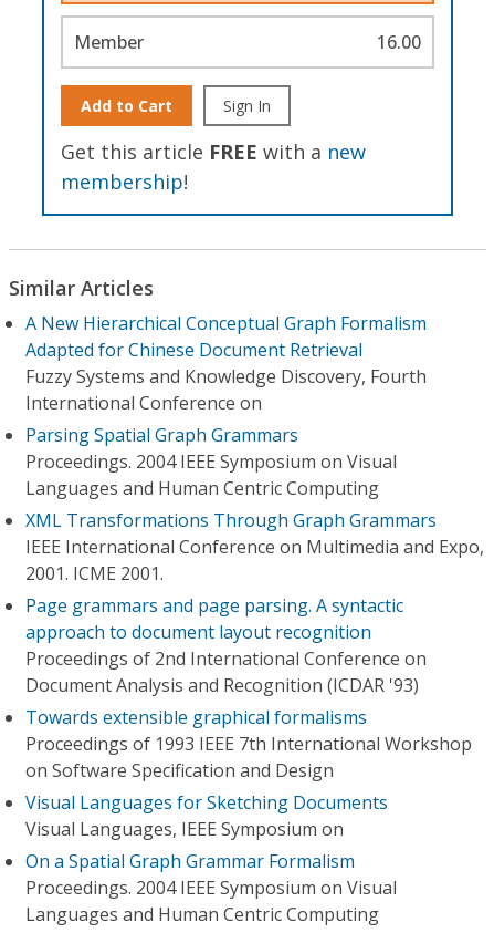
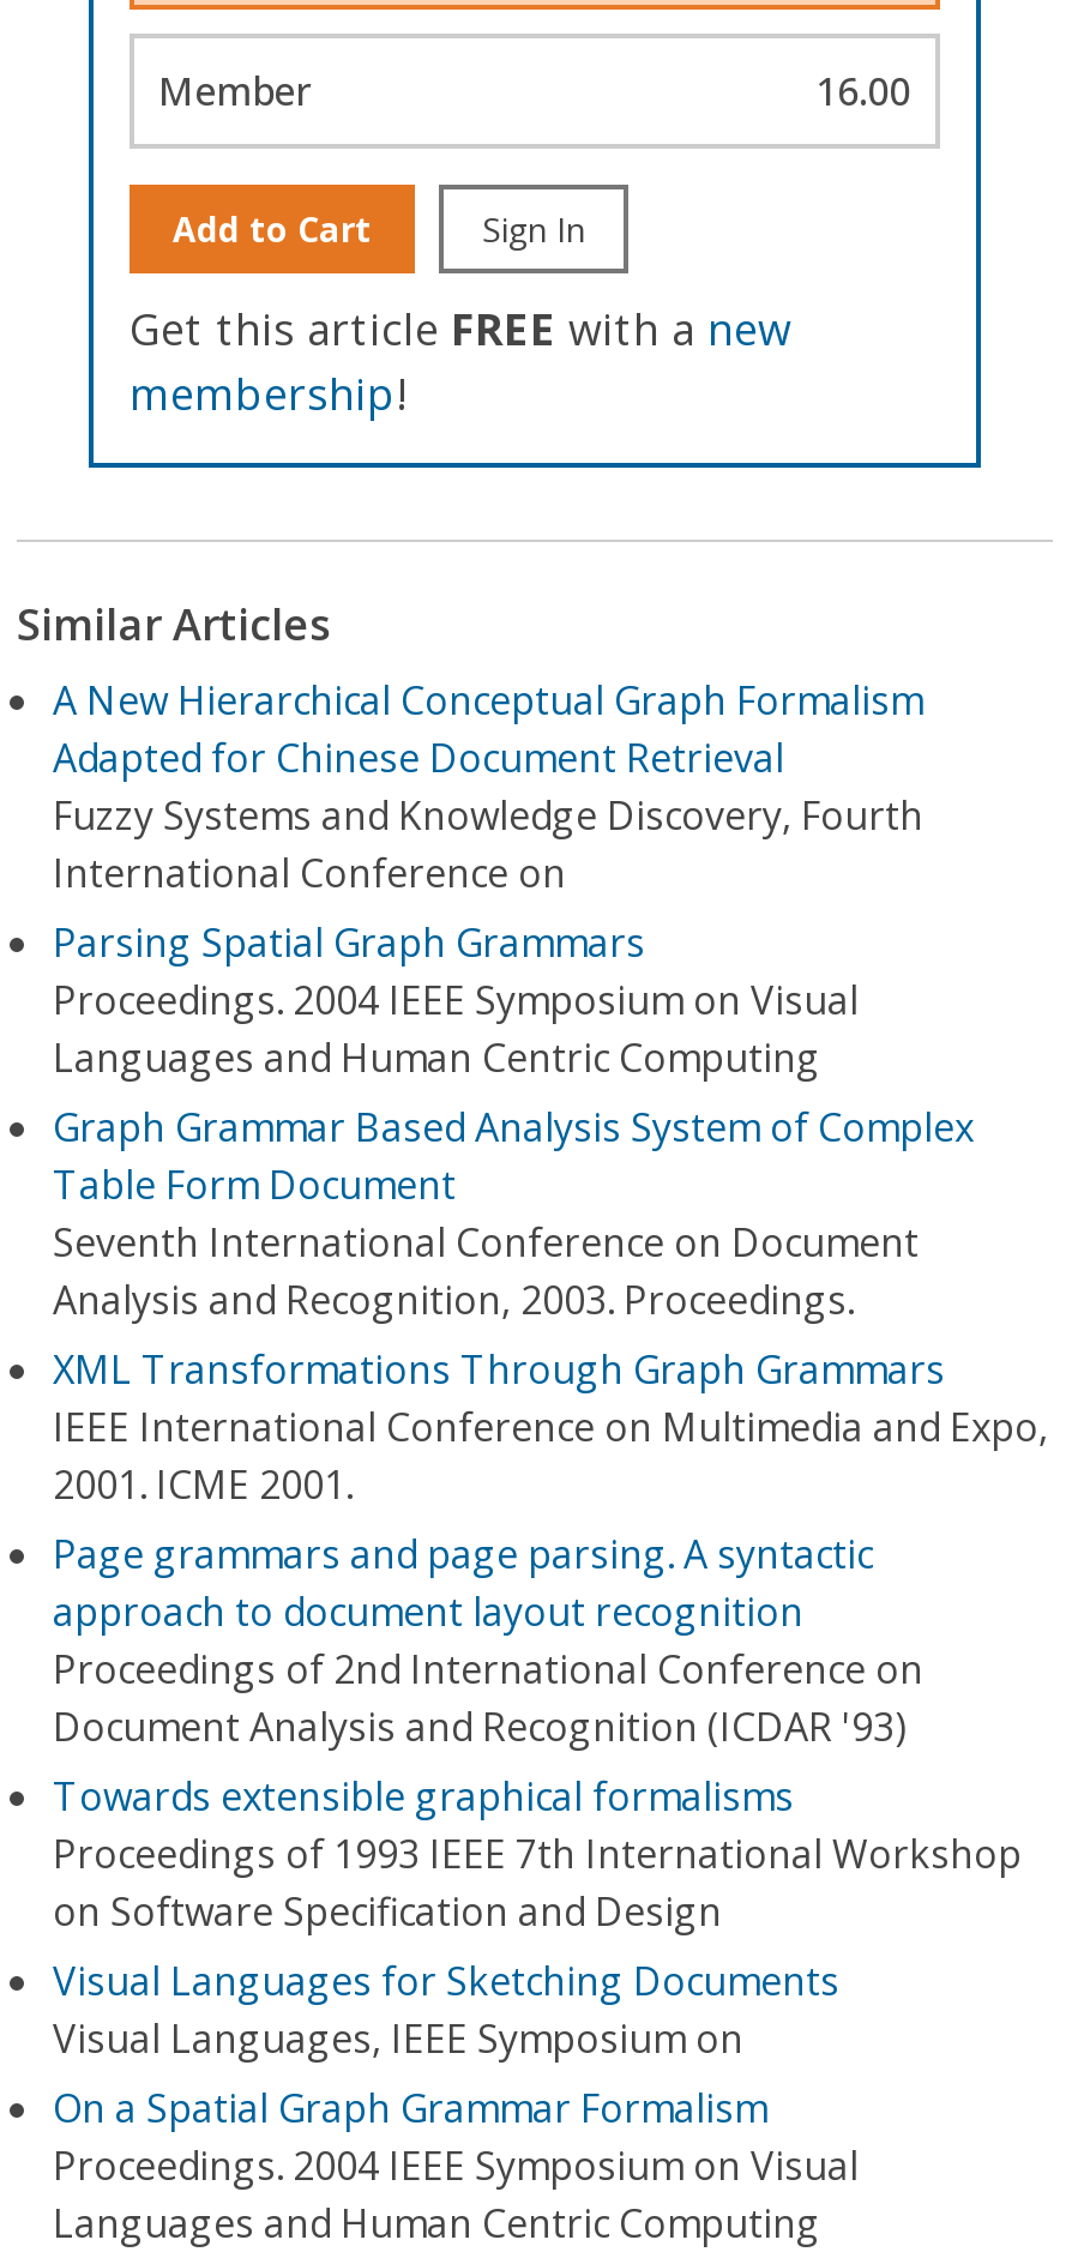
+ Graph Grammar Based Analysis System of Complex
+ Table Form Document
+ Seventh International Conference on Document
+ Analysis and Recognition, 2003. Proceedings.
